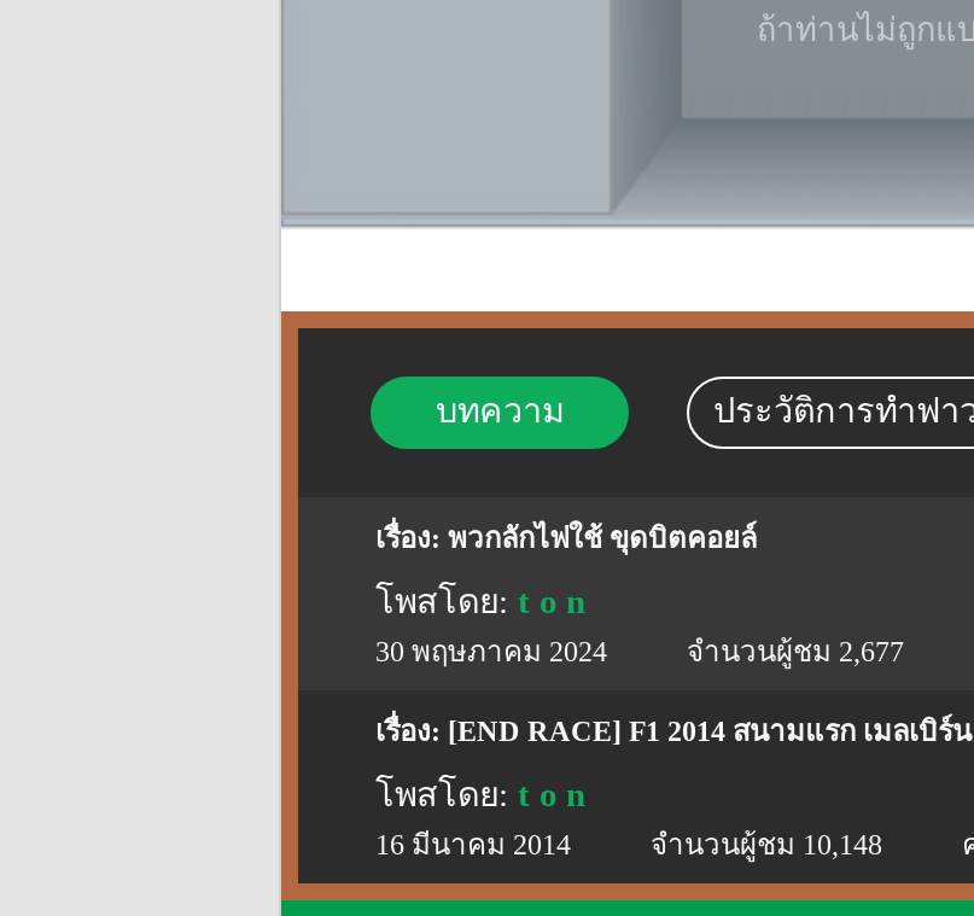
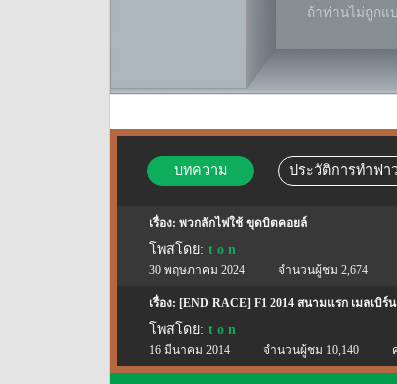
- จำนวนผู้ชม 2,677
+ จำนวนผู้ชม 2,674

- จำนวนผู้ชม 10,148
+ จำนวนผู้ชม 10,140
